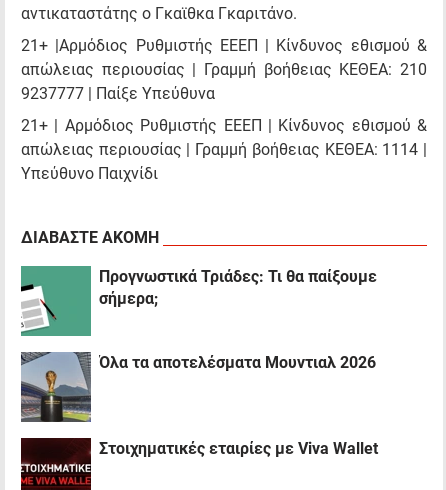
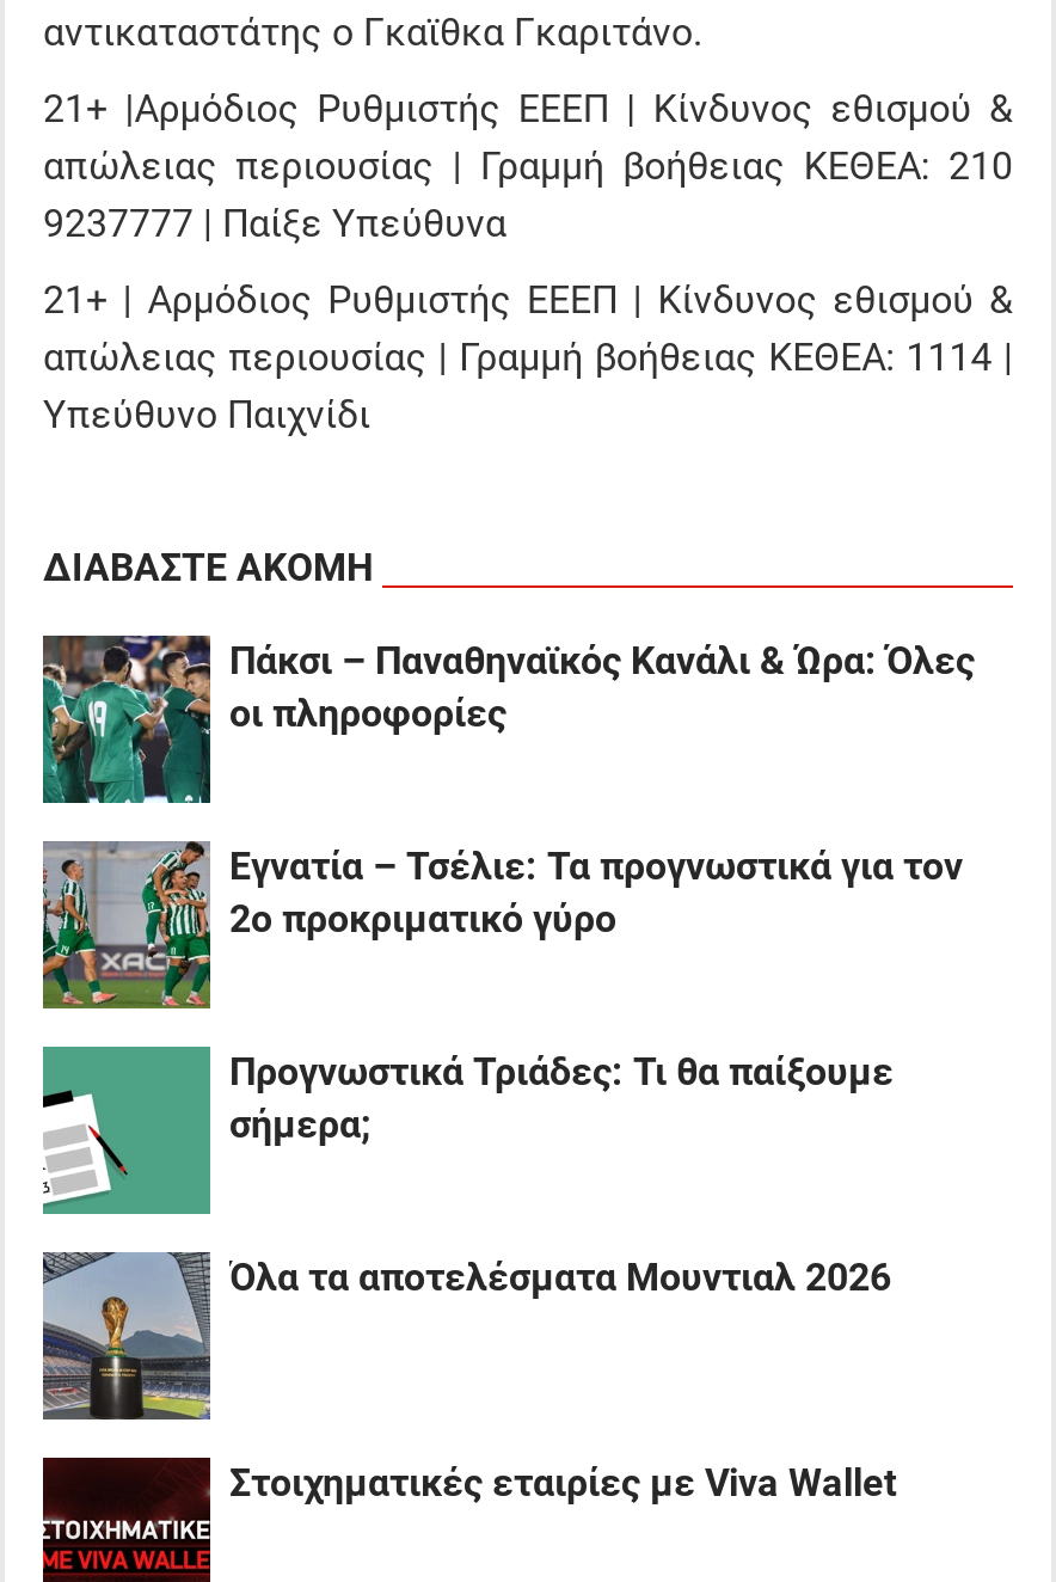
+ [image]
+ Πάκσι – Παναθηναϊκός Κανάλι & Ώρα: Όλες
+ οι πληροφορίες
+ Εγνατία – Τσέλιε: Τα προγνωστικά για τον
+ 2ο προκριματικό γύρο

+ [image]
